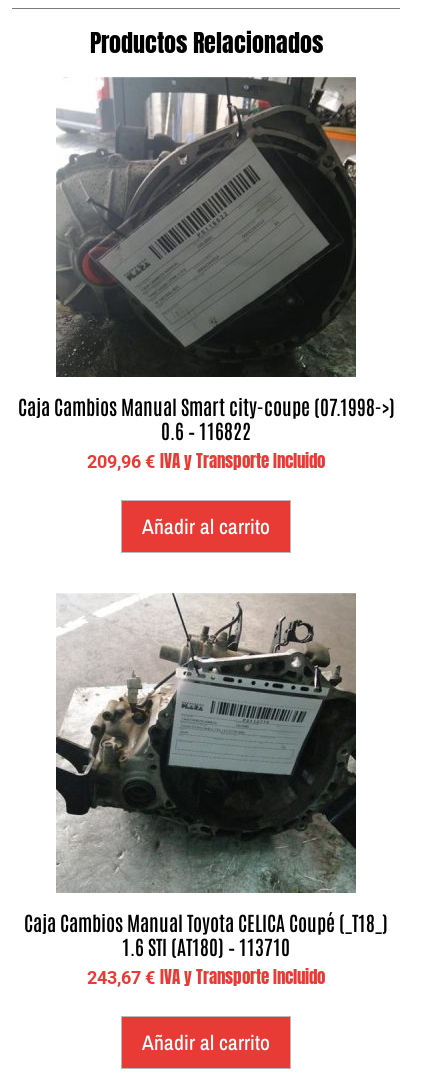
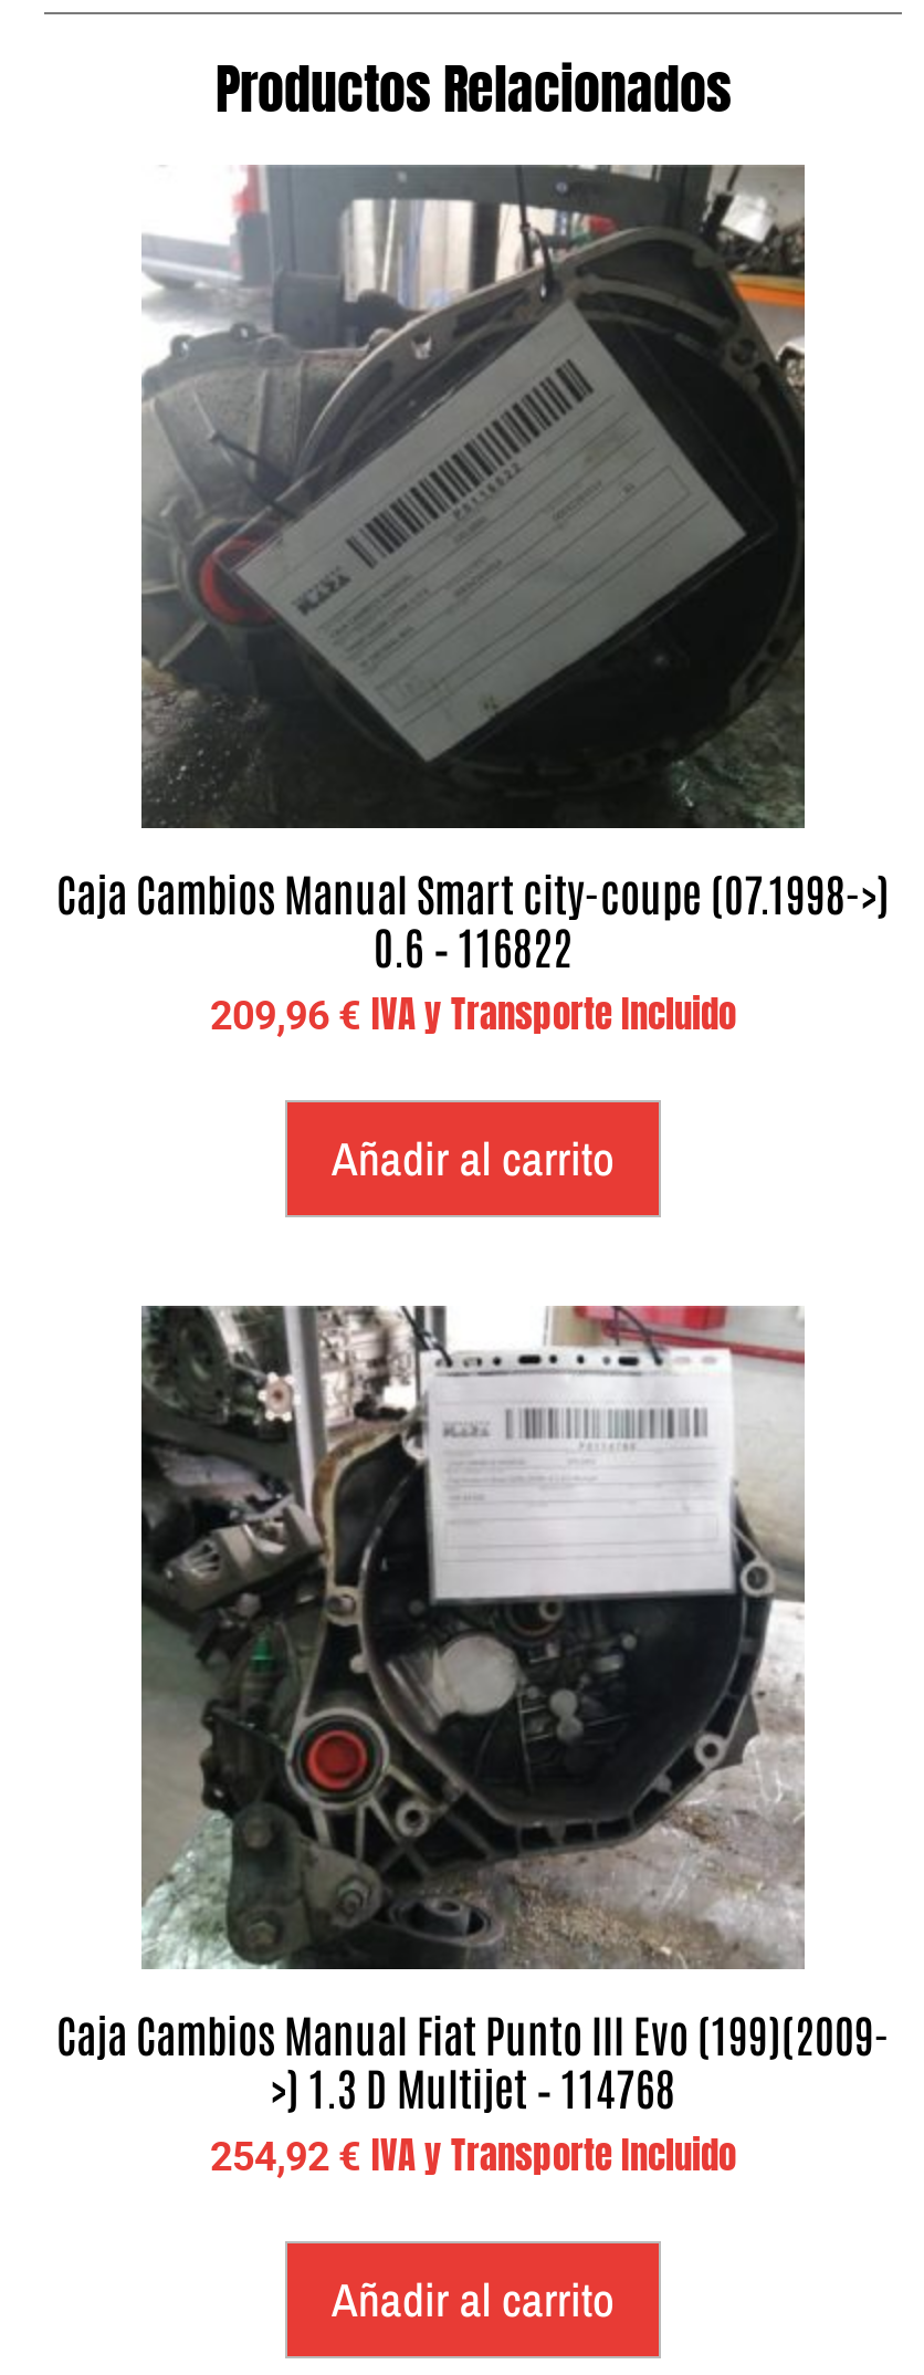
- [image]
- Caja Cambios Manual Toyota CELICA Coupé (_T18_)
- 1.6 STI (AT180) – 113710
- 243,67 € IVA y Transporte Incluido
+ [image]
+ Caja Cambios Manual Fiat Punto III Evo (199)(2009-
+ >) 1.3 D Multijet – 114768
+ 254,92 € IVA y Transporte Incluido
